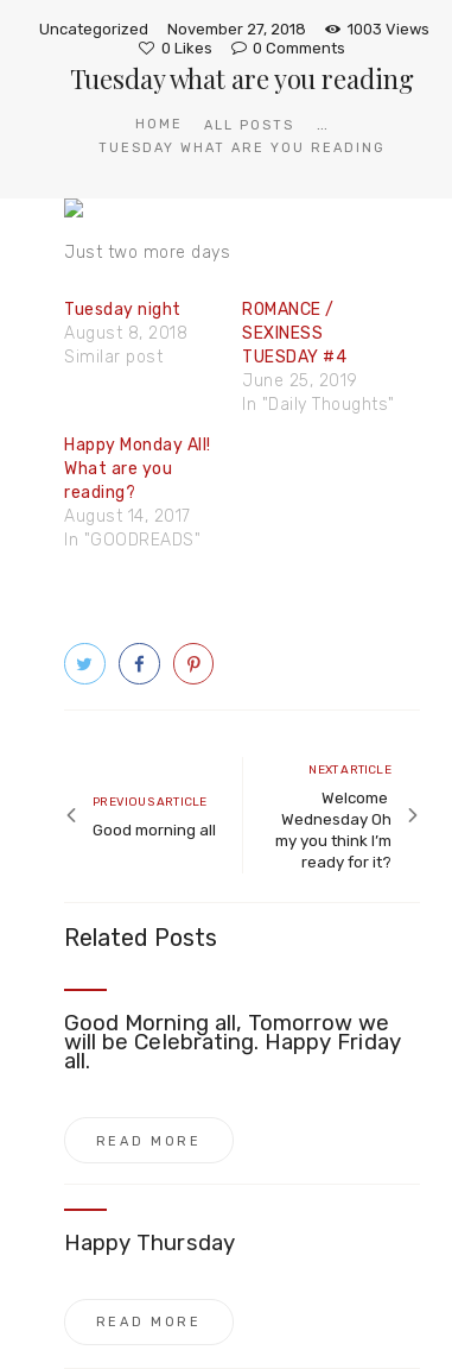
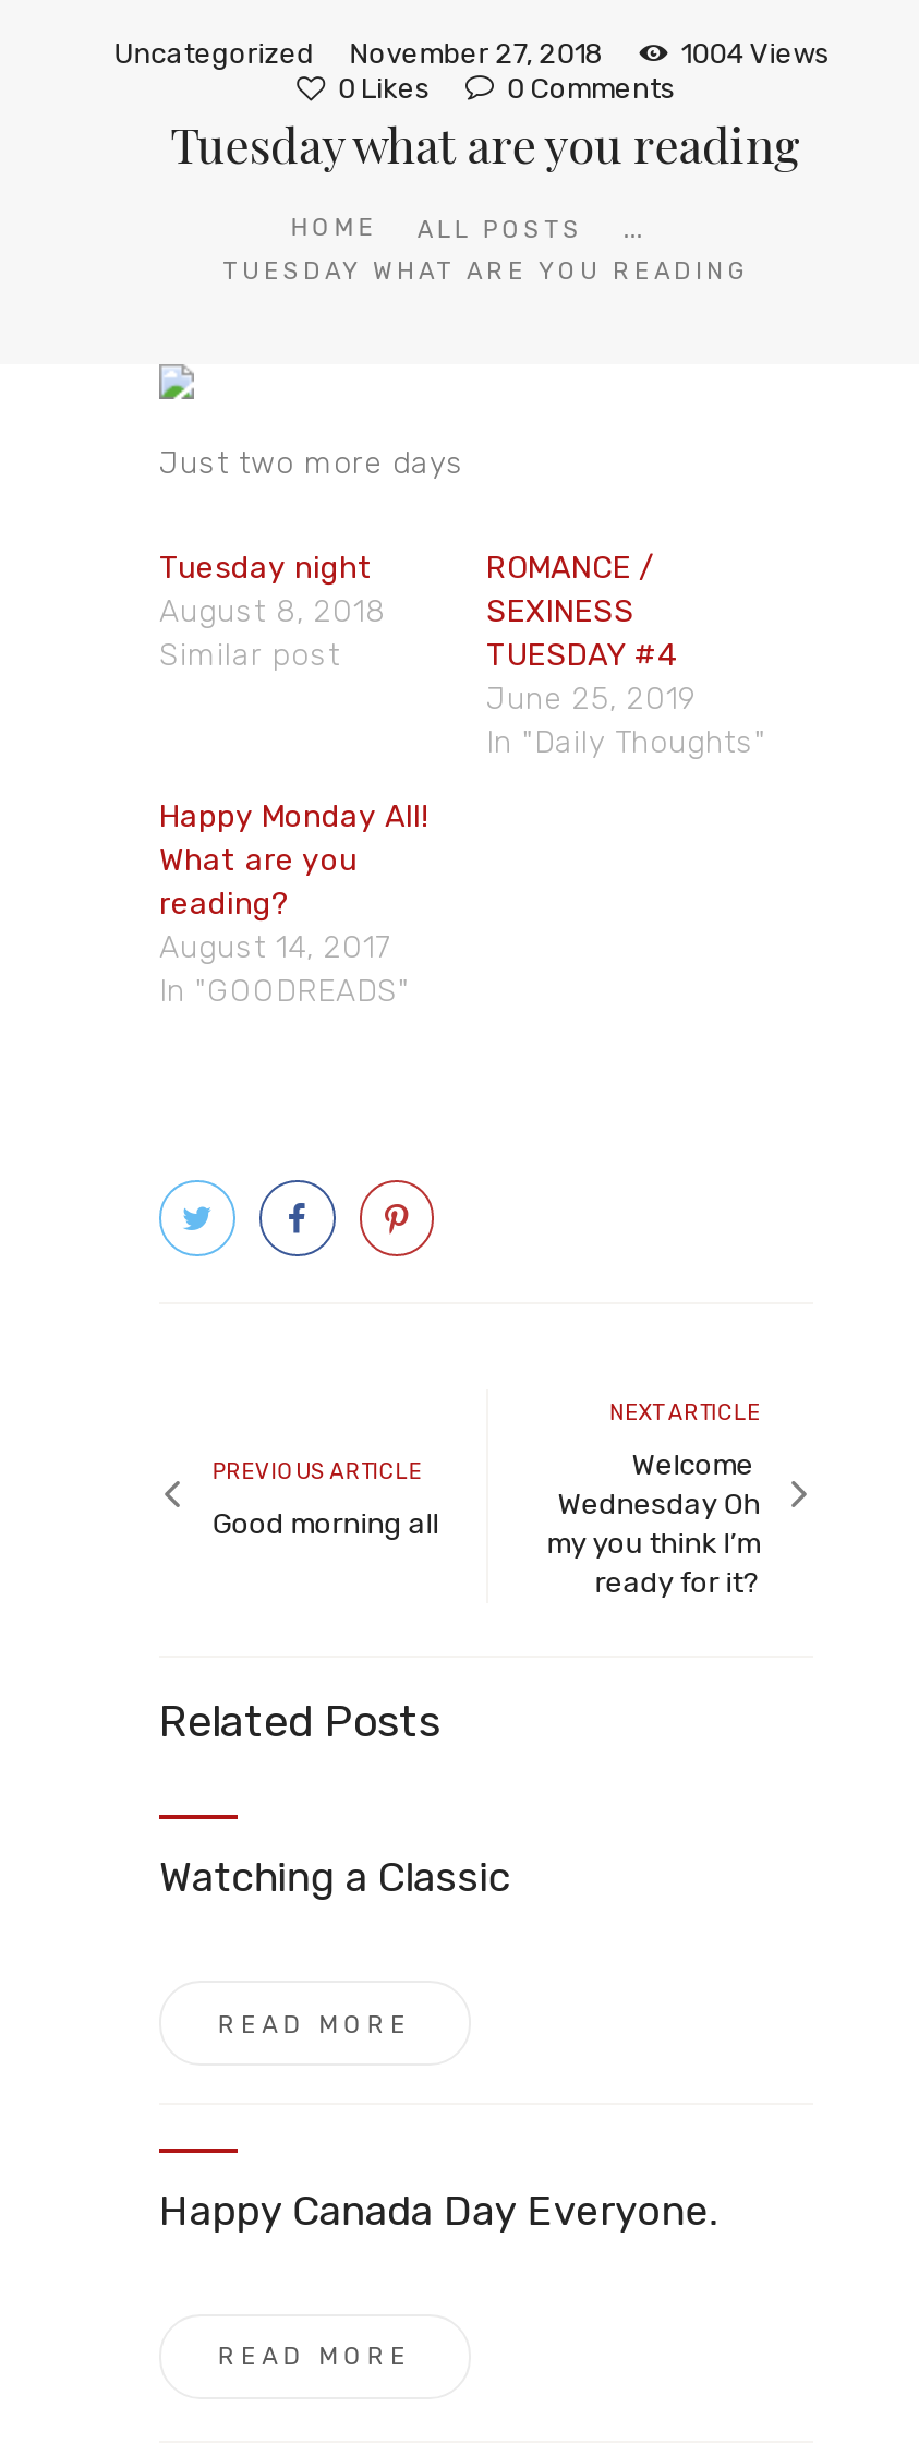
- 1003 Views
+ 1004 Views

- Good Morning all, Tomorrow we
- will be Celebrating. Happy Friday
- all.
+ Watching a Classic

- Happy Thursday
+ Happy Canada Day Everyone.
